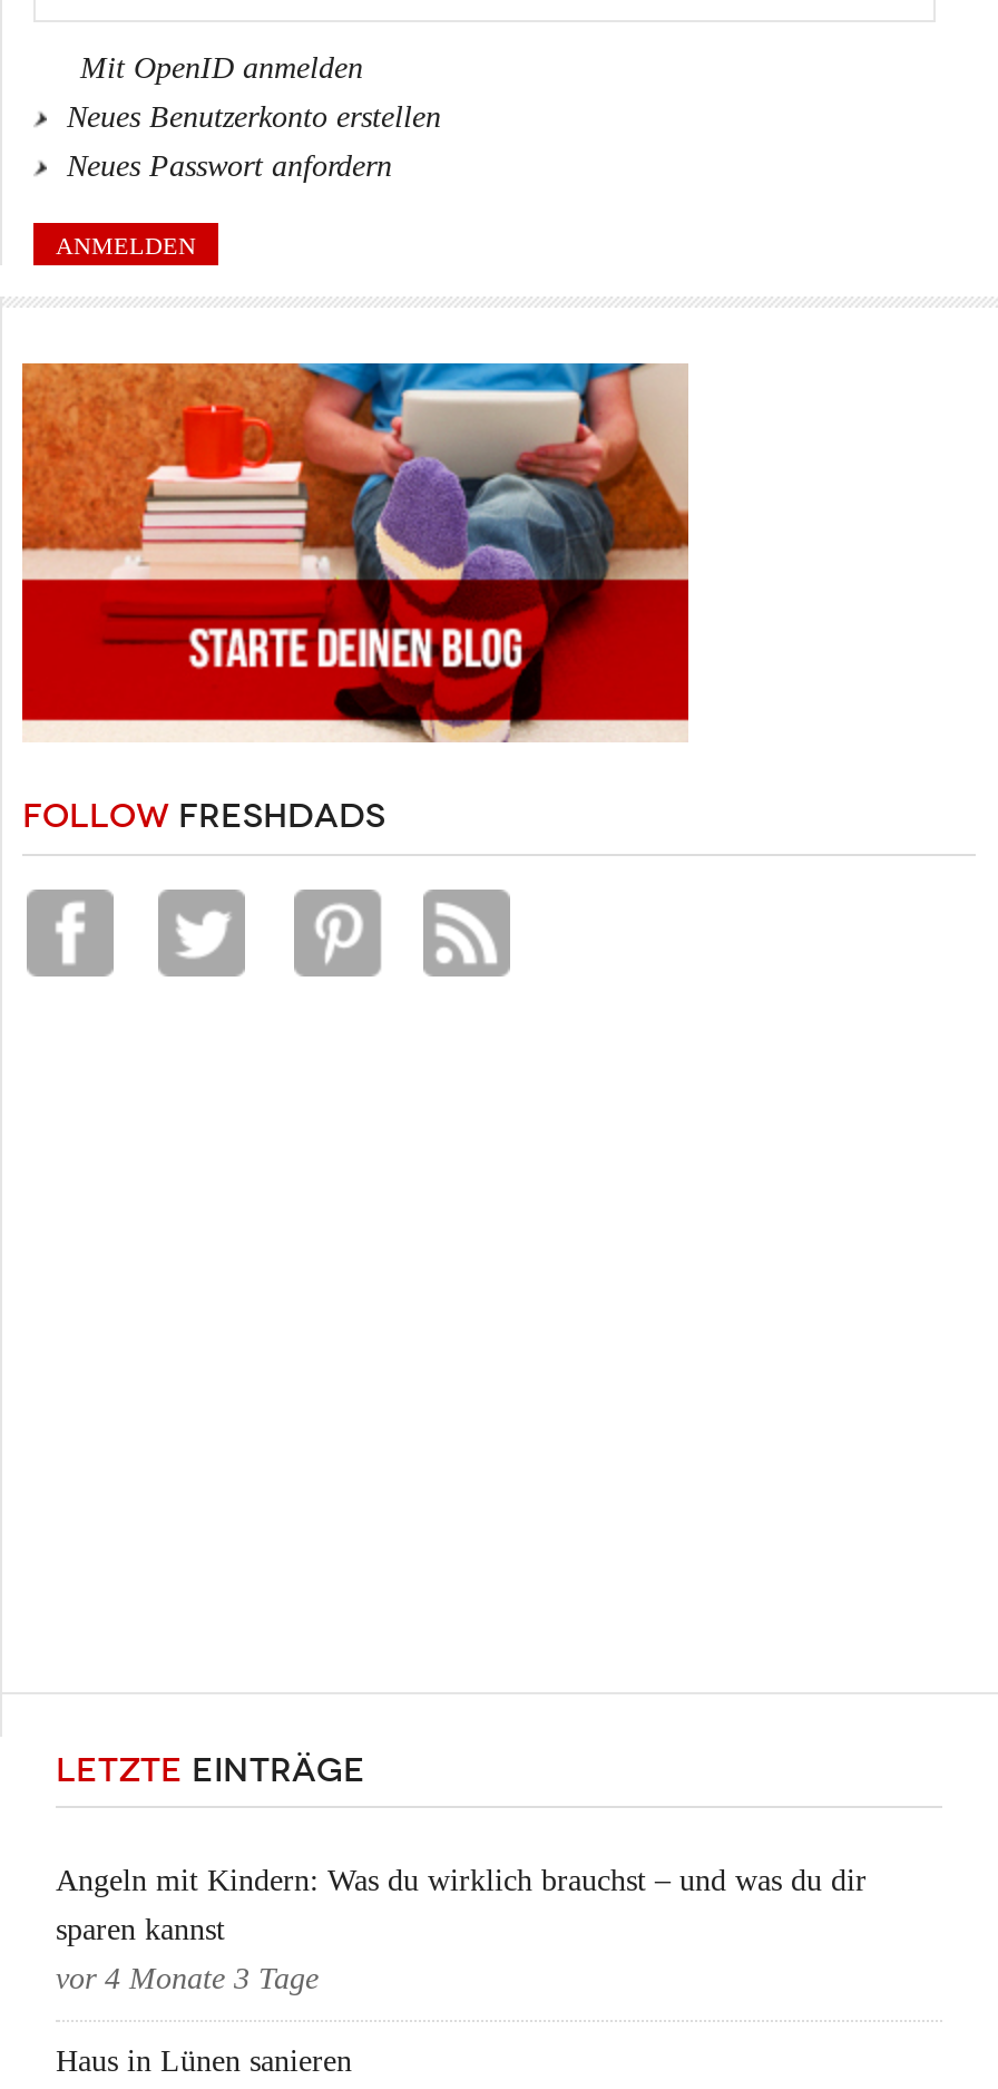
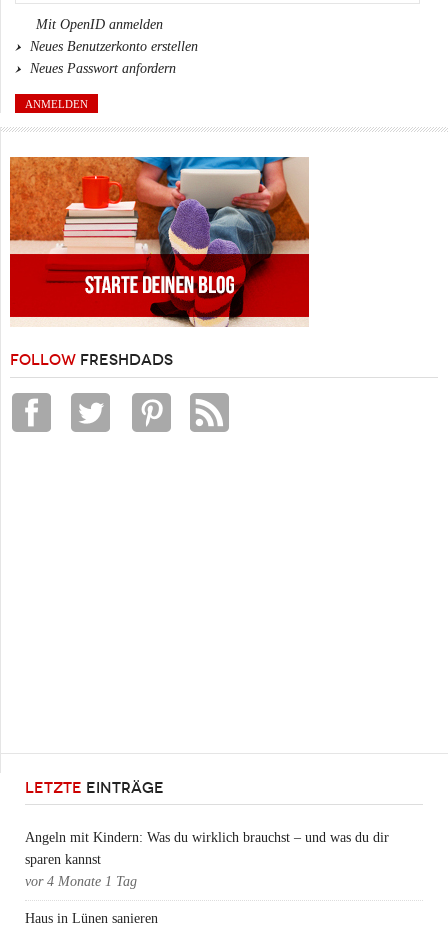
- vor 4 Monate 3 Tage
+ vor 4 Monate 1 Tag
